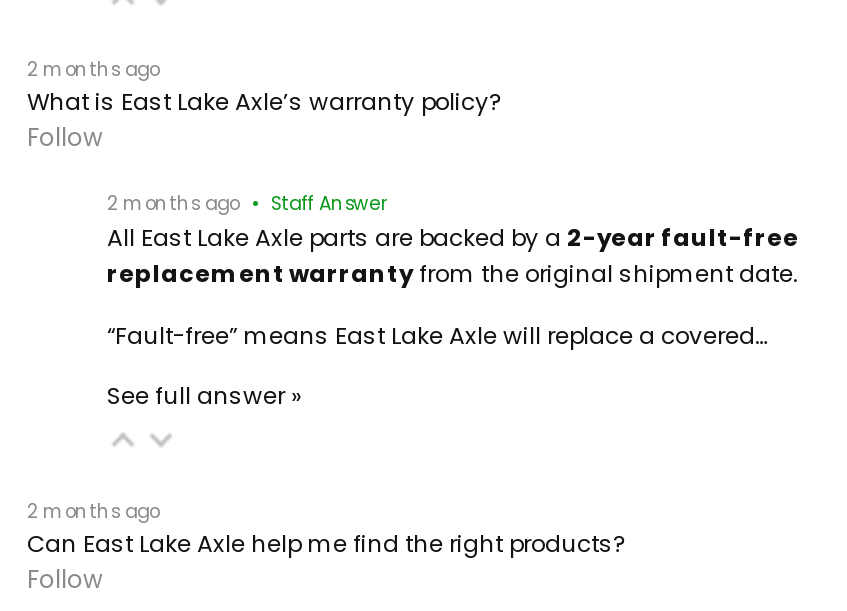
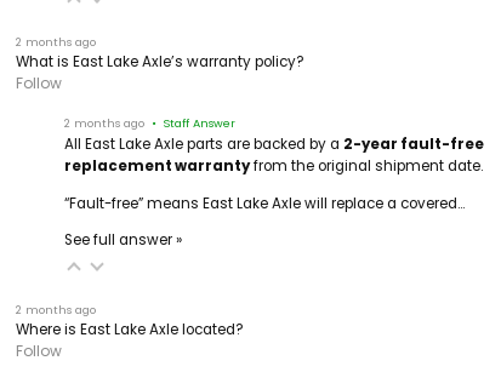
- Can East Lake Axle help me find the right products?
+ Where is East Lake Axle located?
